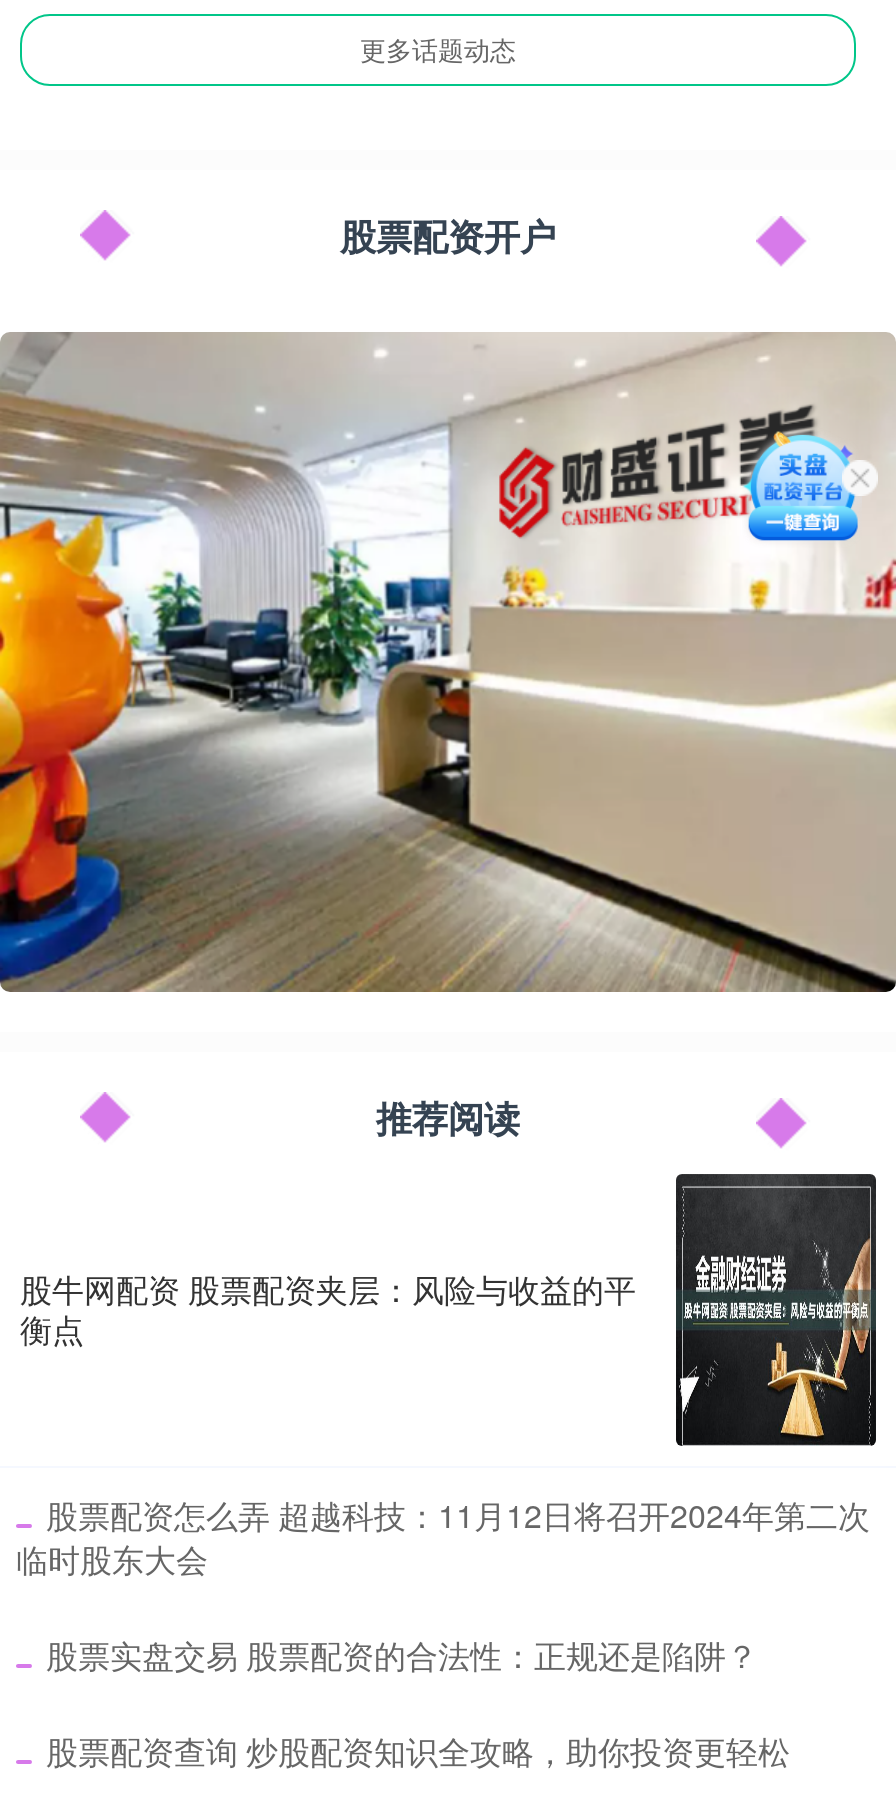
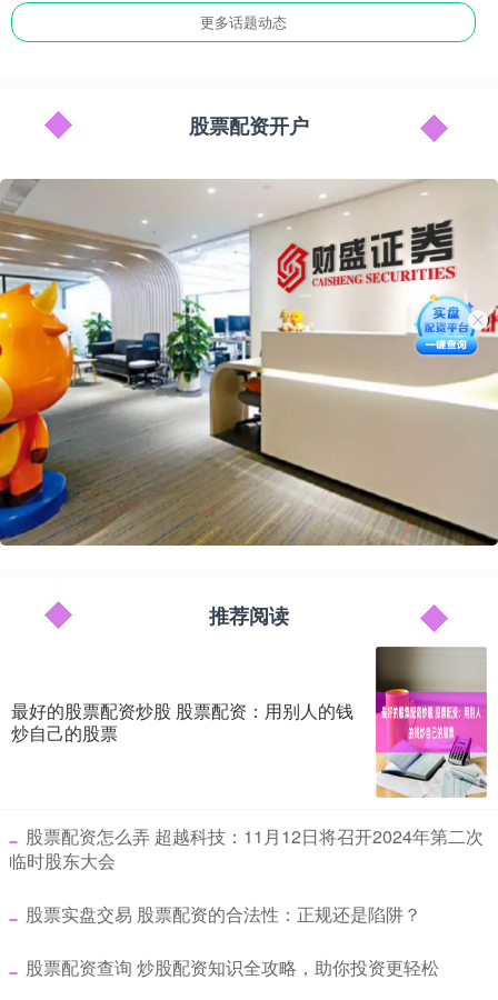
- [image]
+ [image]

- [image]
- 股牛网配资 股票配资夹层：风险与收益的平
- 衡点
+ [image]
+ 最好的股票配资炒股 股票配资：用别人的钱
+ 炒自己的股票
